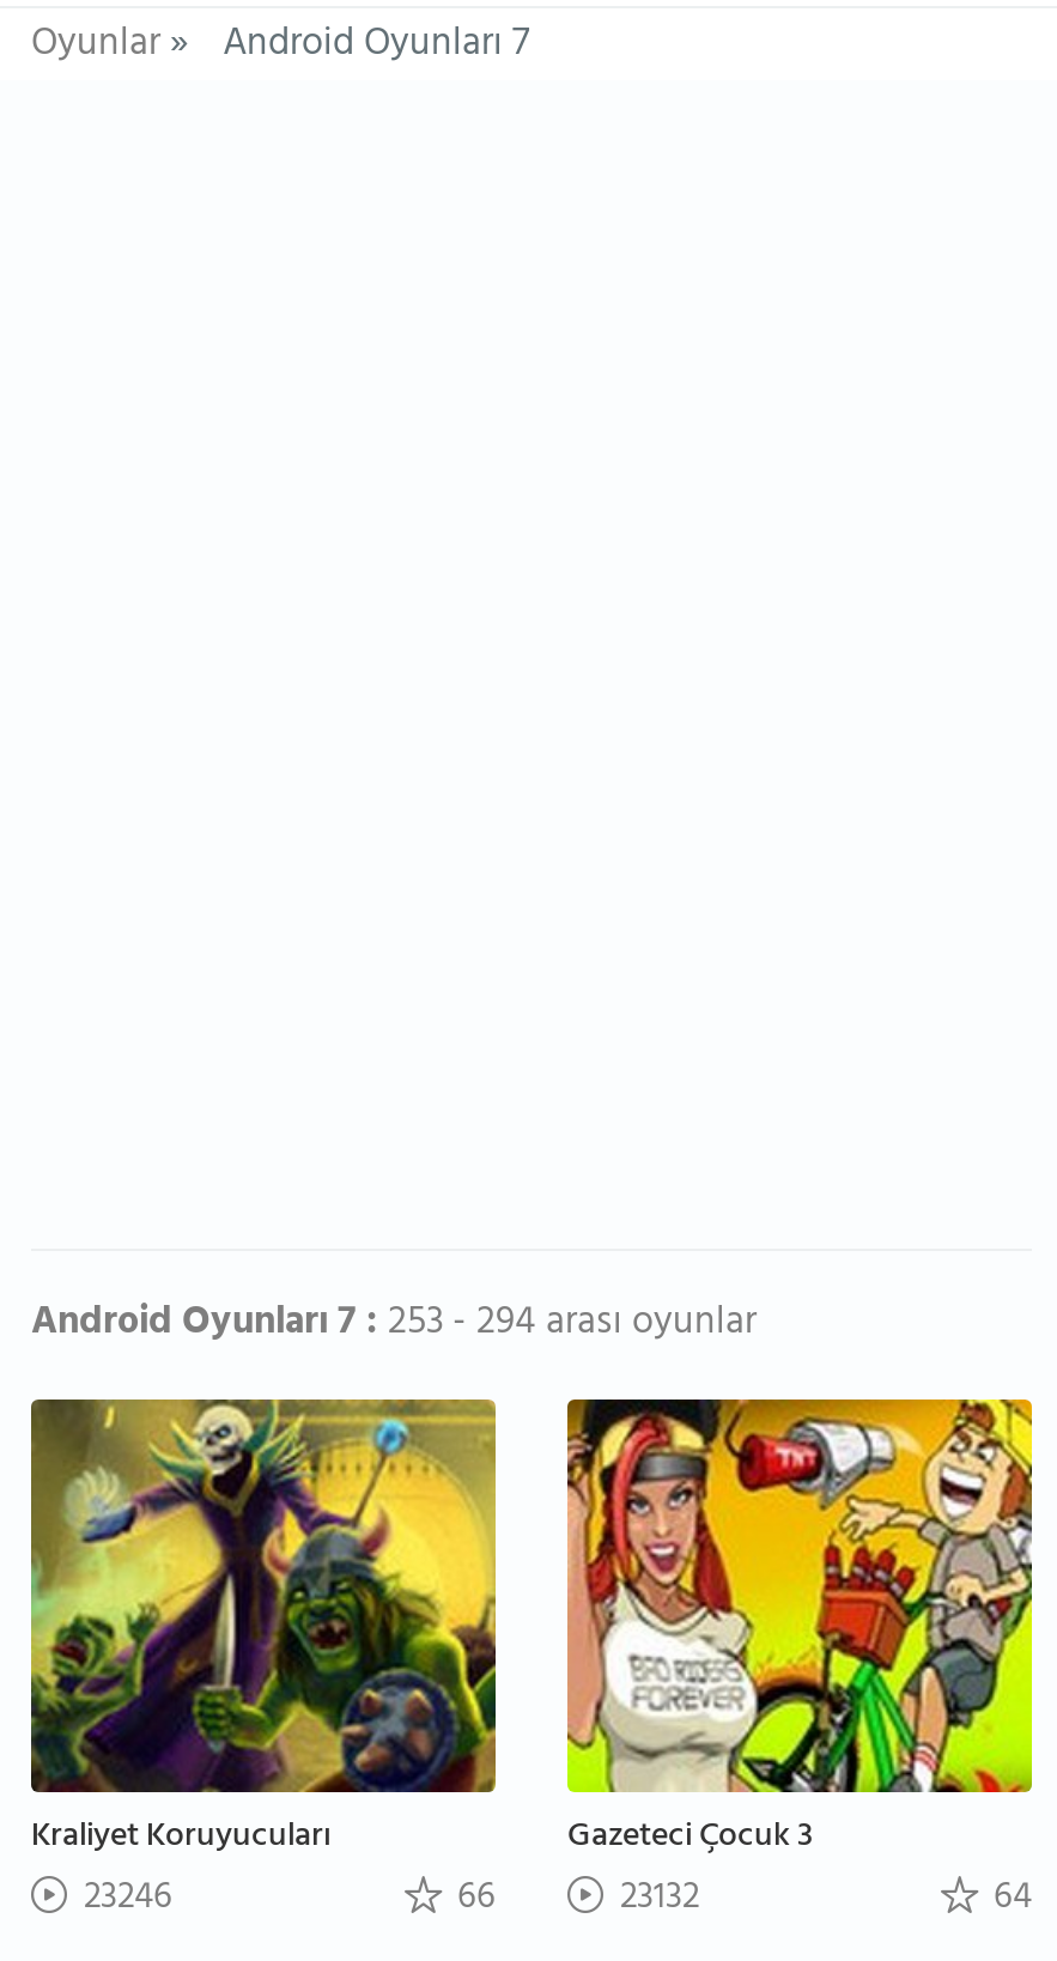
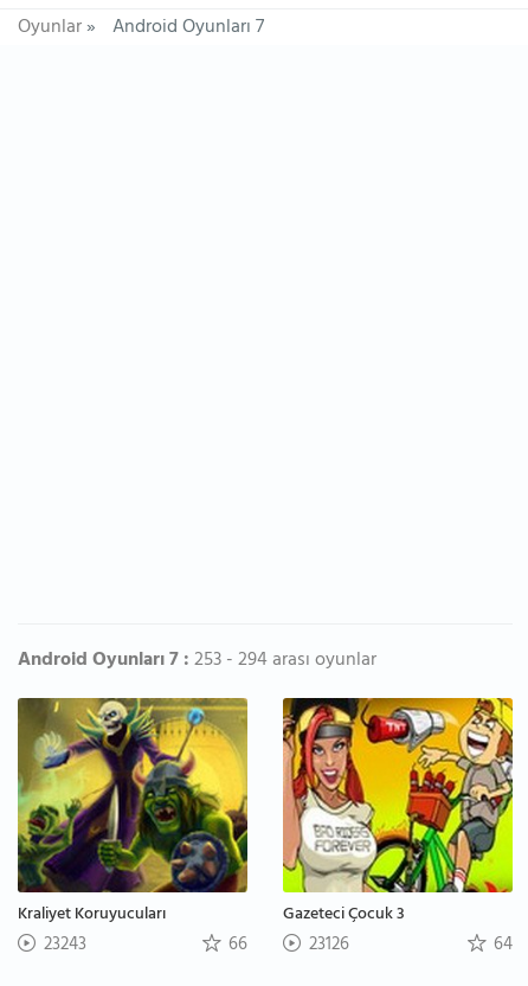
- 23246
+ 23243

- 66 23132
+ 66 23126
